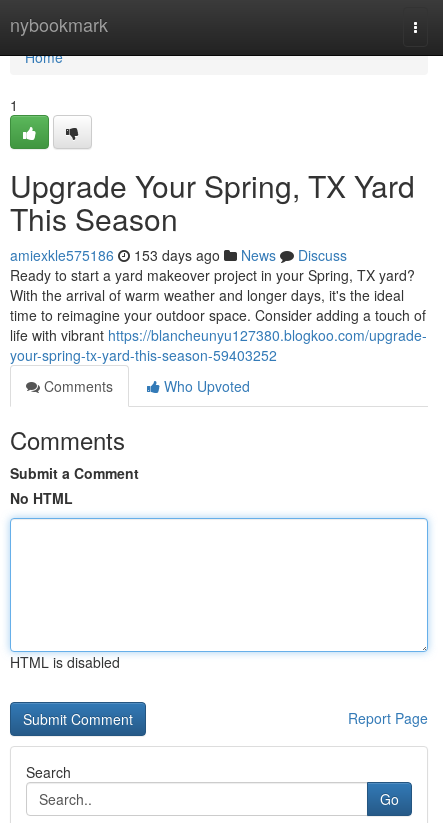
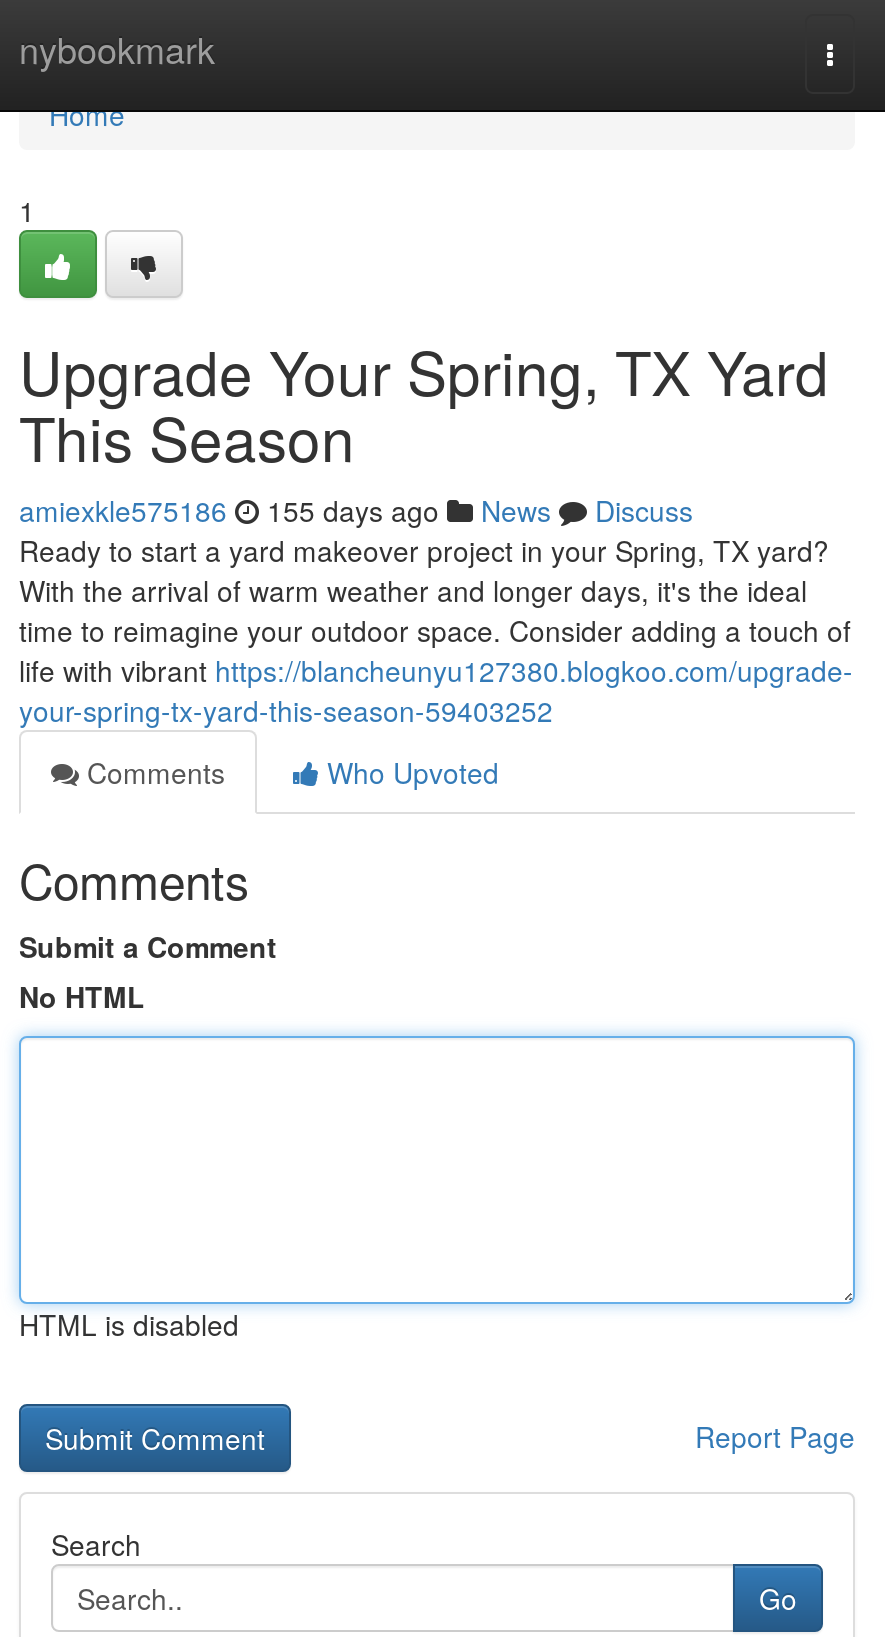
- amiexkle575186 153 days ago News Discuss
+ amiexkle575186 155 days ago News Discuss
